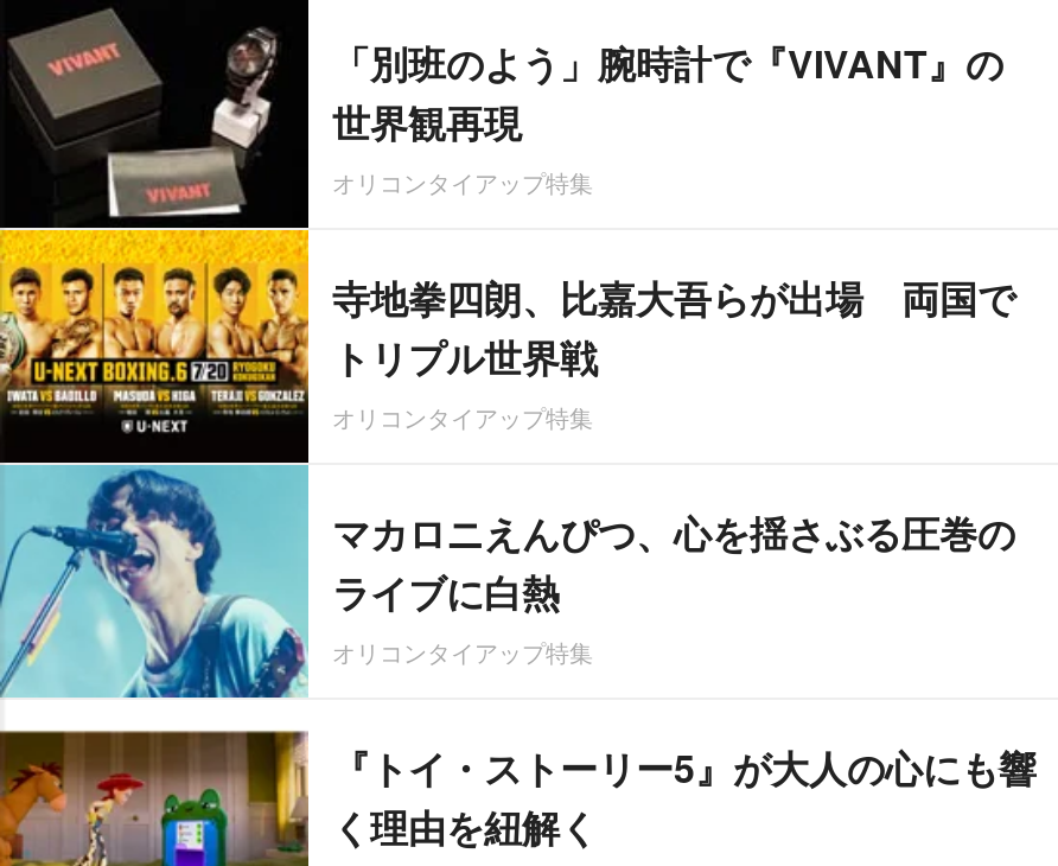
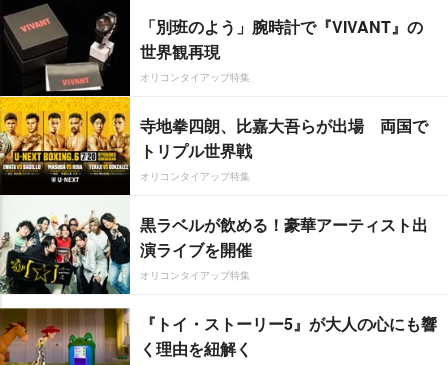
- [image]
- マカロニえんぴつ、心を揺さぶる圧巻の
- ライブに白熱
+ [image]
+ 黒ラベルが飲める！豪華アーティスト出
+ 演ライブを開催
